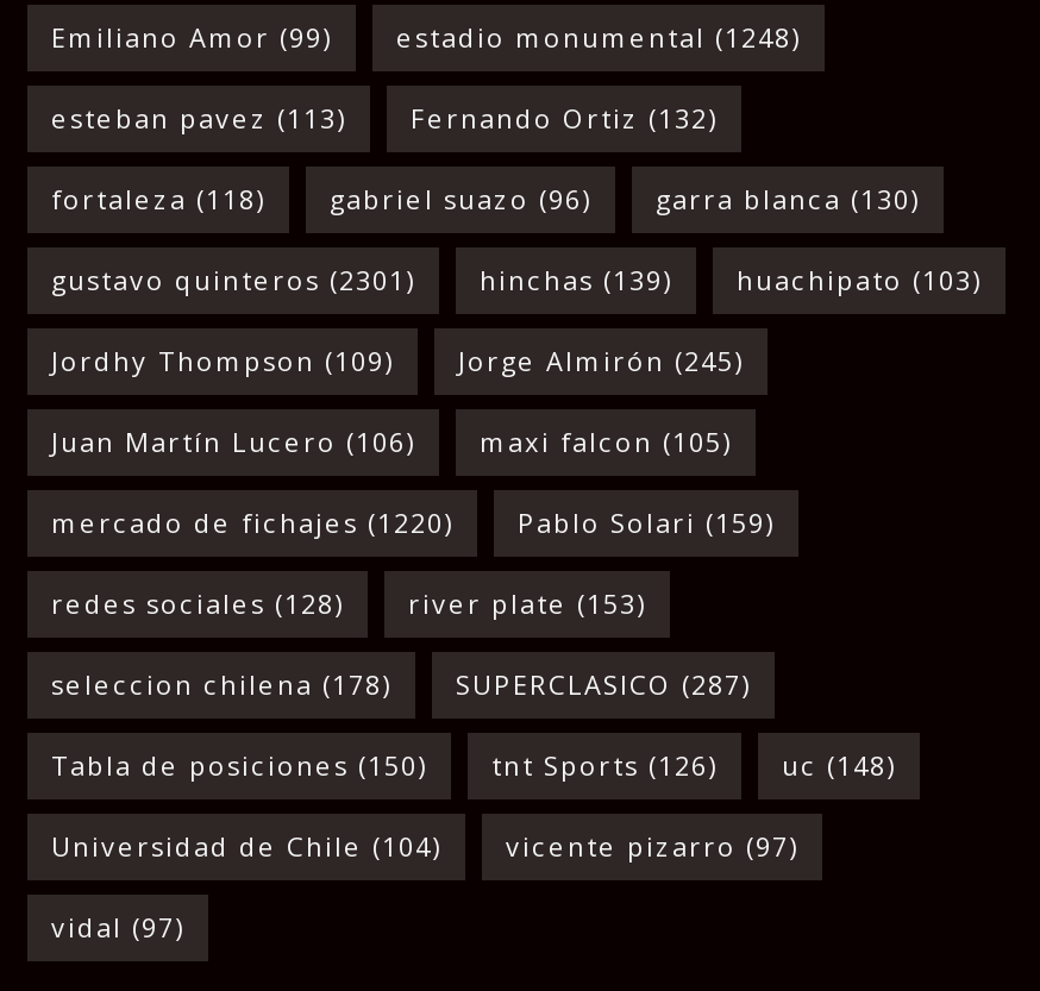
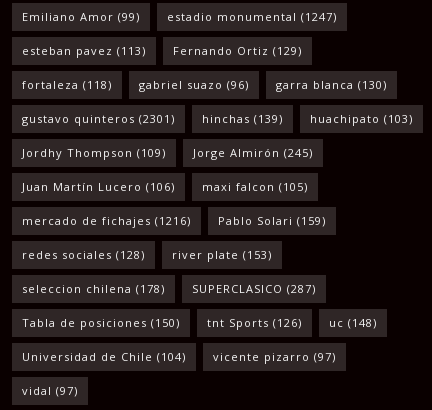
- estadio monumental (1248)
+ estadio monumental (1247)

- Fernando Ortiz (132)
+ Fernando Ortiz (129)

- mercado de fichajes (1220)
+ mercado de fichajes (1216)
